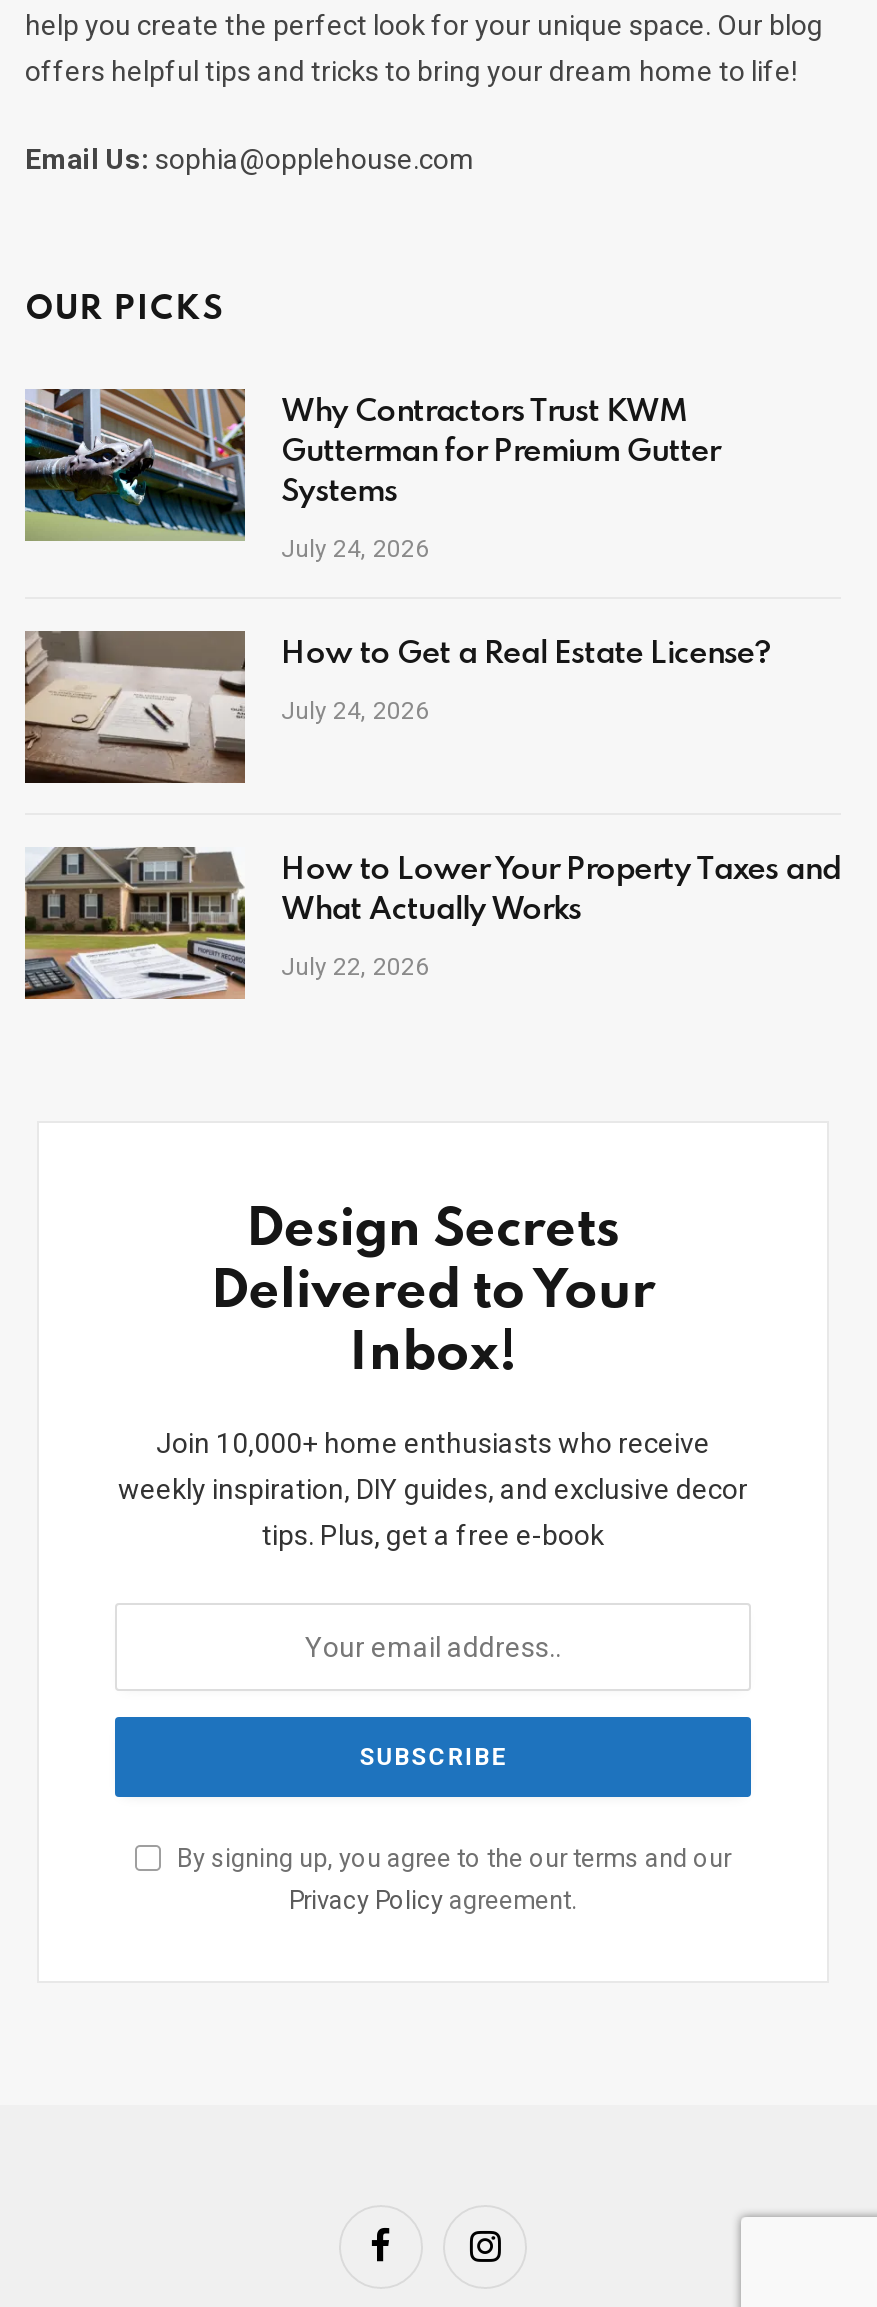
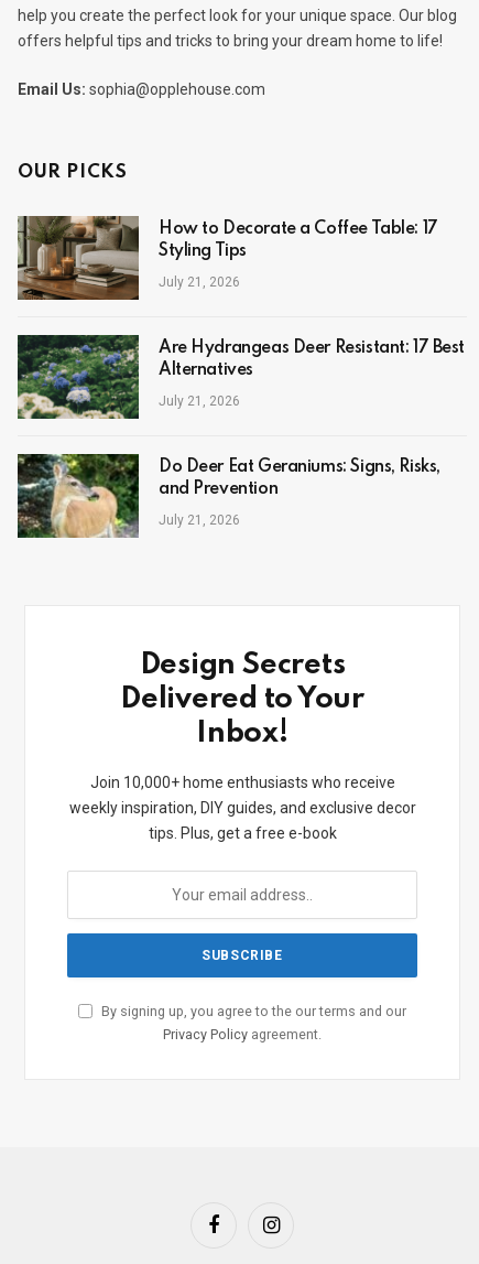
- [image]
- Why Contractors Trust KWM
- Gutterman for Premium Gutter
- Systems
+ [image]
+ How to Decorate a Coffee Table: 17
+ Styling Tips

- July 24, 2026
+ July 21, 2026

- [image]
- How to Get a Real Estate License?
+ [image]
+ Are Hydrangeas Deer Resistant: 17 Best
+ Alternatives

- July 24, 2026
+ July 21, 2026

- [image]
- How to Lower Your Property Taxes and
- What Actually Works
+ [image]
+ Do Deer Eat Geraniums: Signs, Risks,
+ and Prevention

- July 22, 2026
+ July 21, 2026
